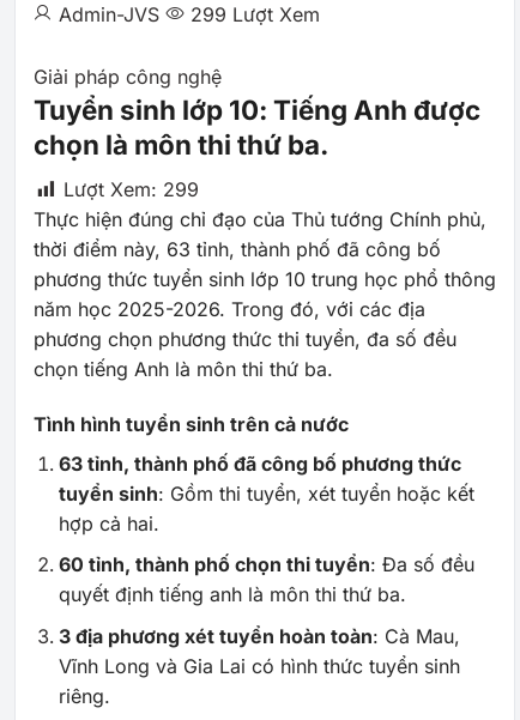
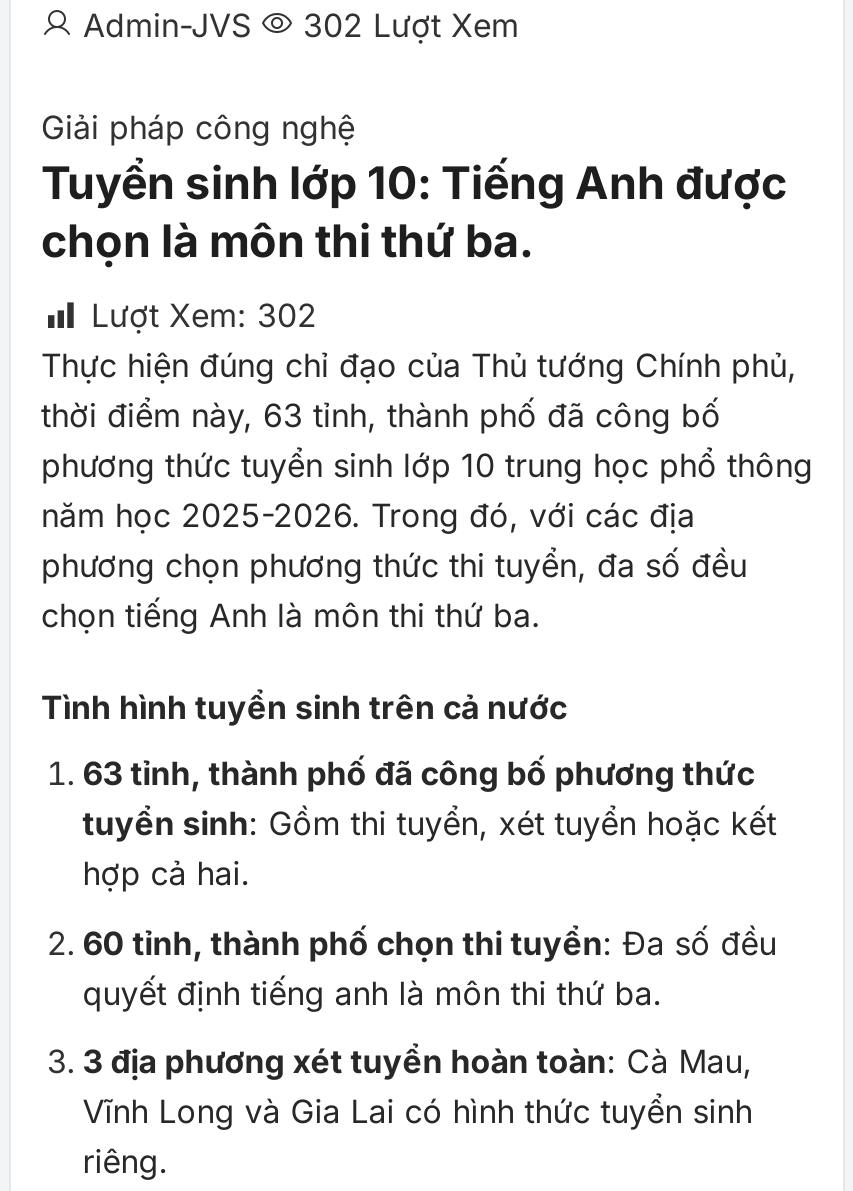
- Admin-JVS 299 Lượt Xem
+ Admin-JVS 302 Lượt Xem

- Lượt Xem: 299
+ Lượt Xem: 302
